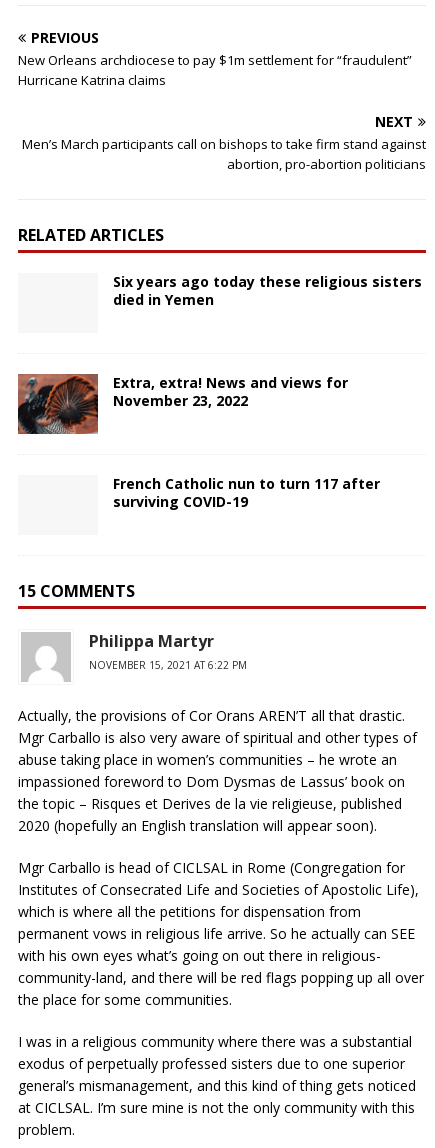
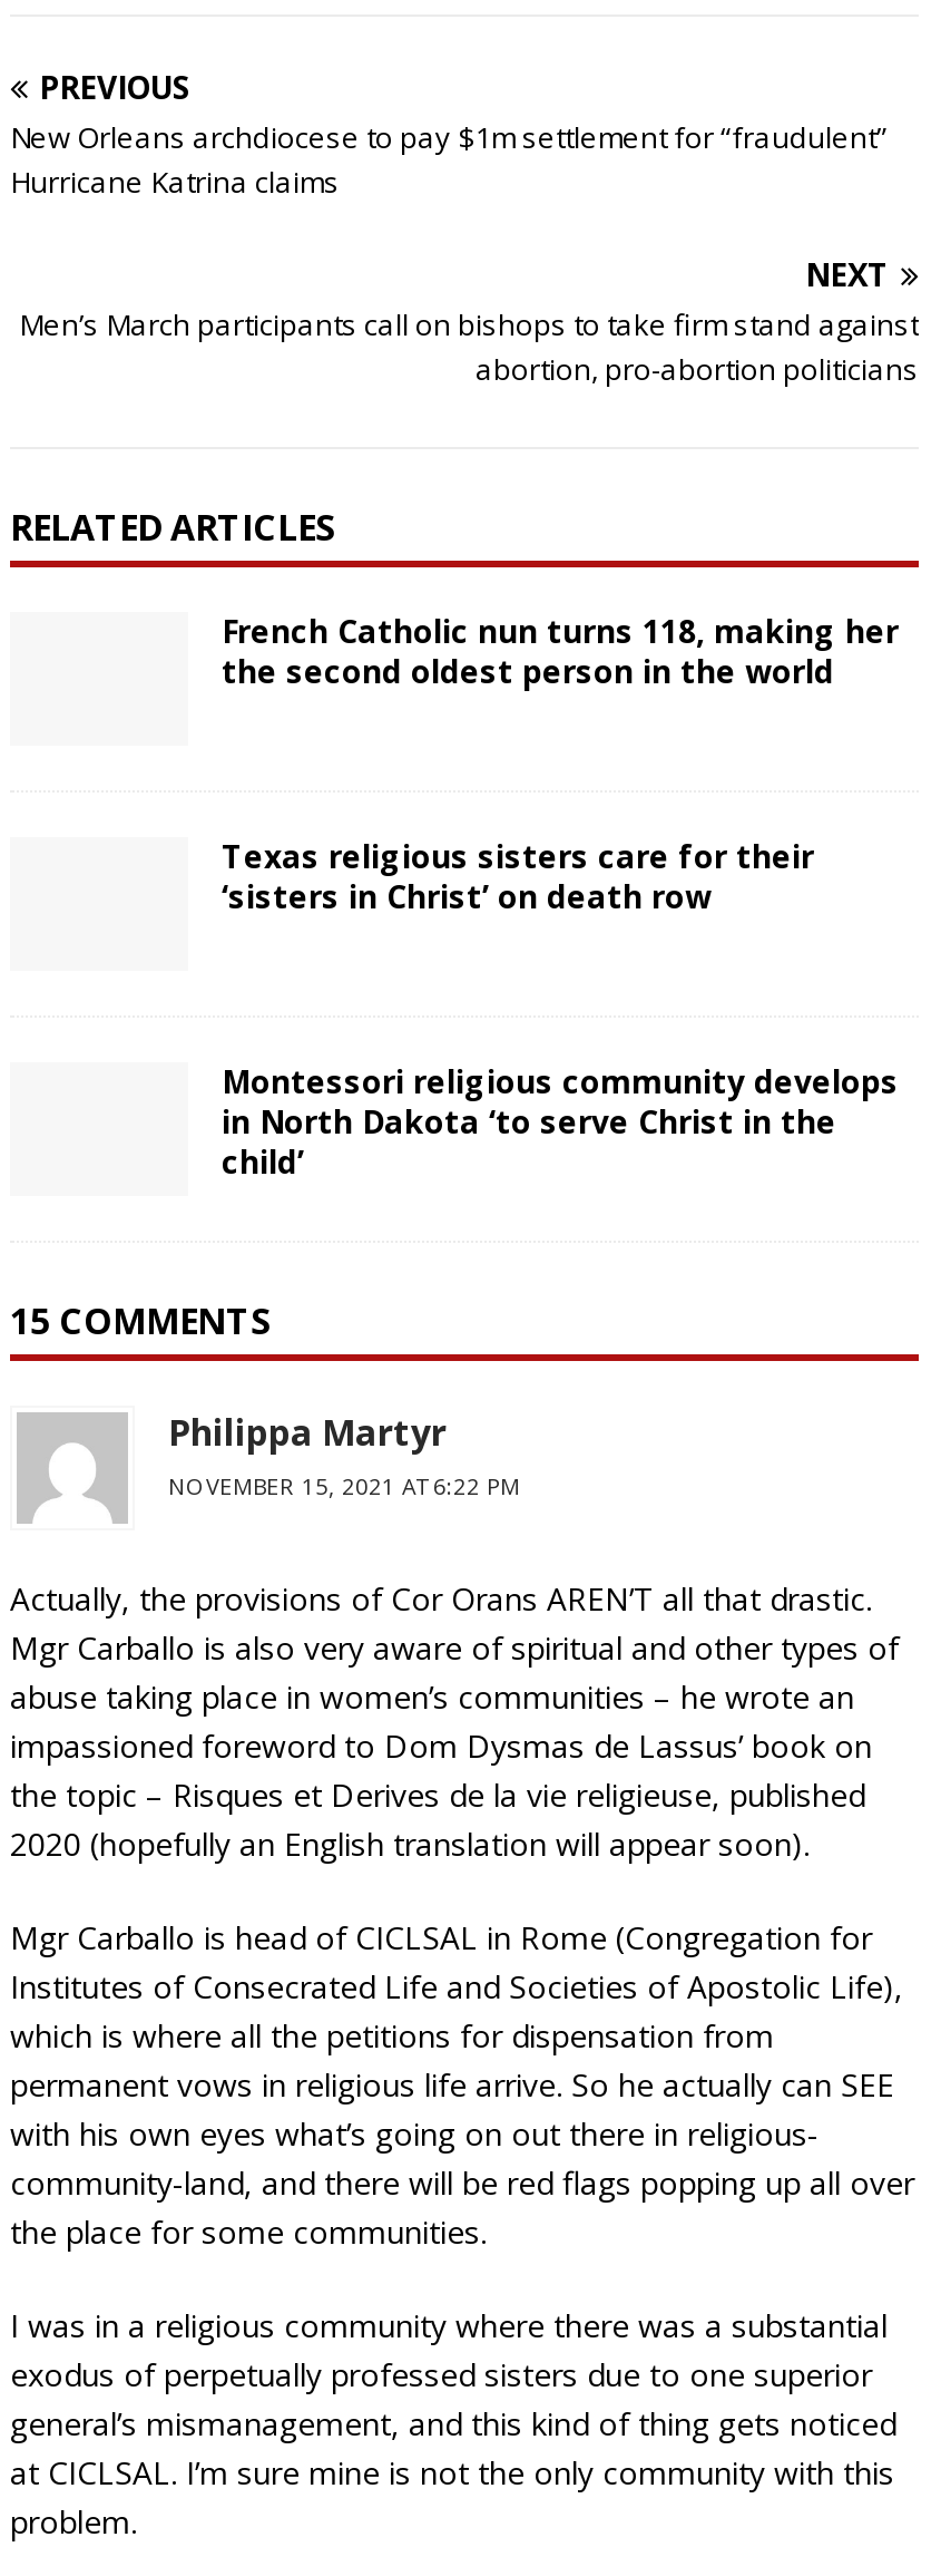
- Six years ago today these religious sisters
- died in Yemen
+ French Catholic nun turns 118, making her
+ the second oldest person in the world

- [image]

- Extra, extra! News and views for
- November 23, 2022
+ Texas religious sisters care for their
+ ‘sisters in Christ’ on death row

- French Catholic nun to turn 117 after
- surviving COVID-19
+ Montessori religious community develops
+ in North Dakota ‘to serve Christ in the
+ child’
